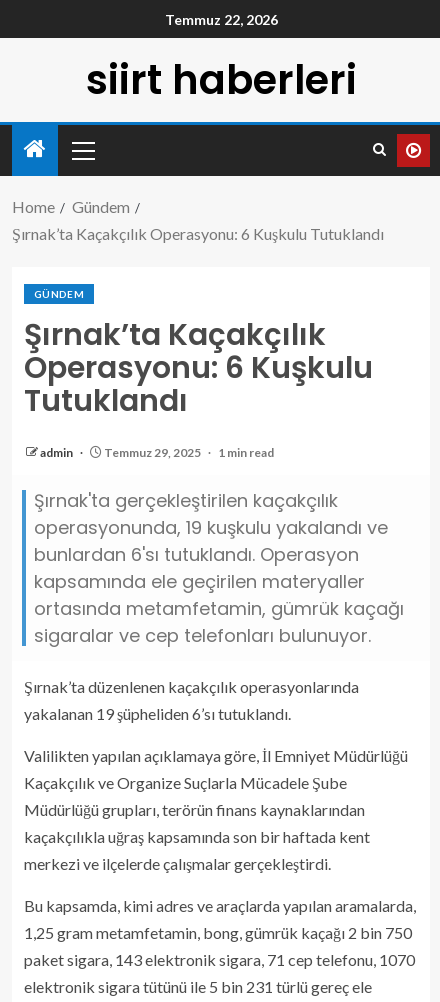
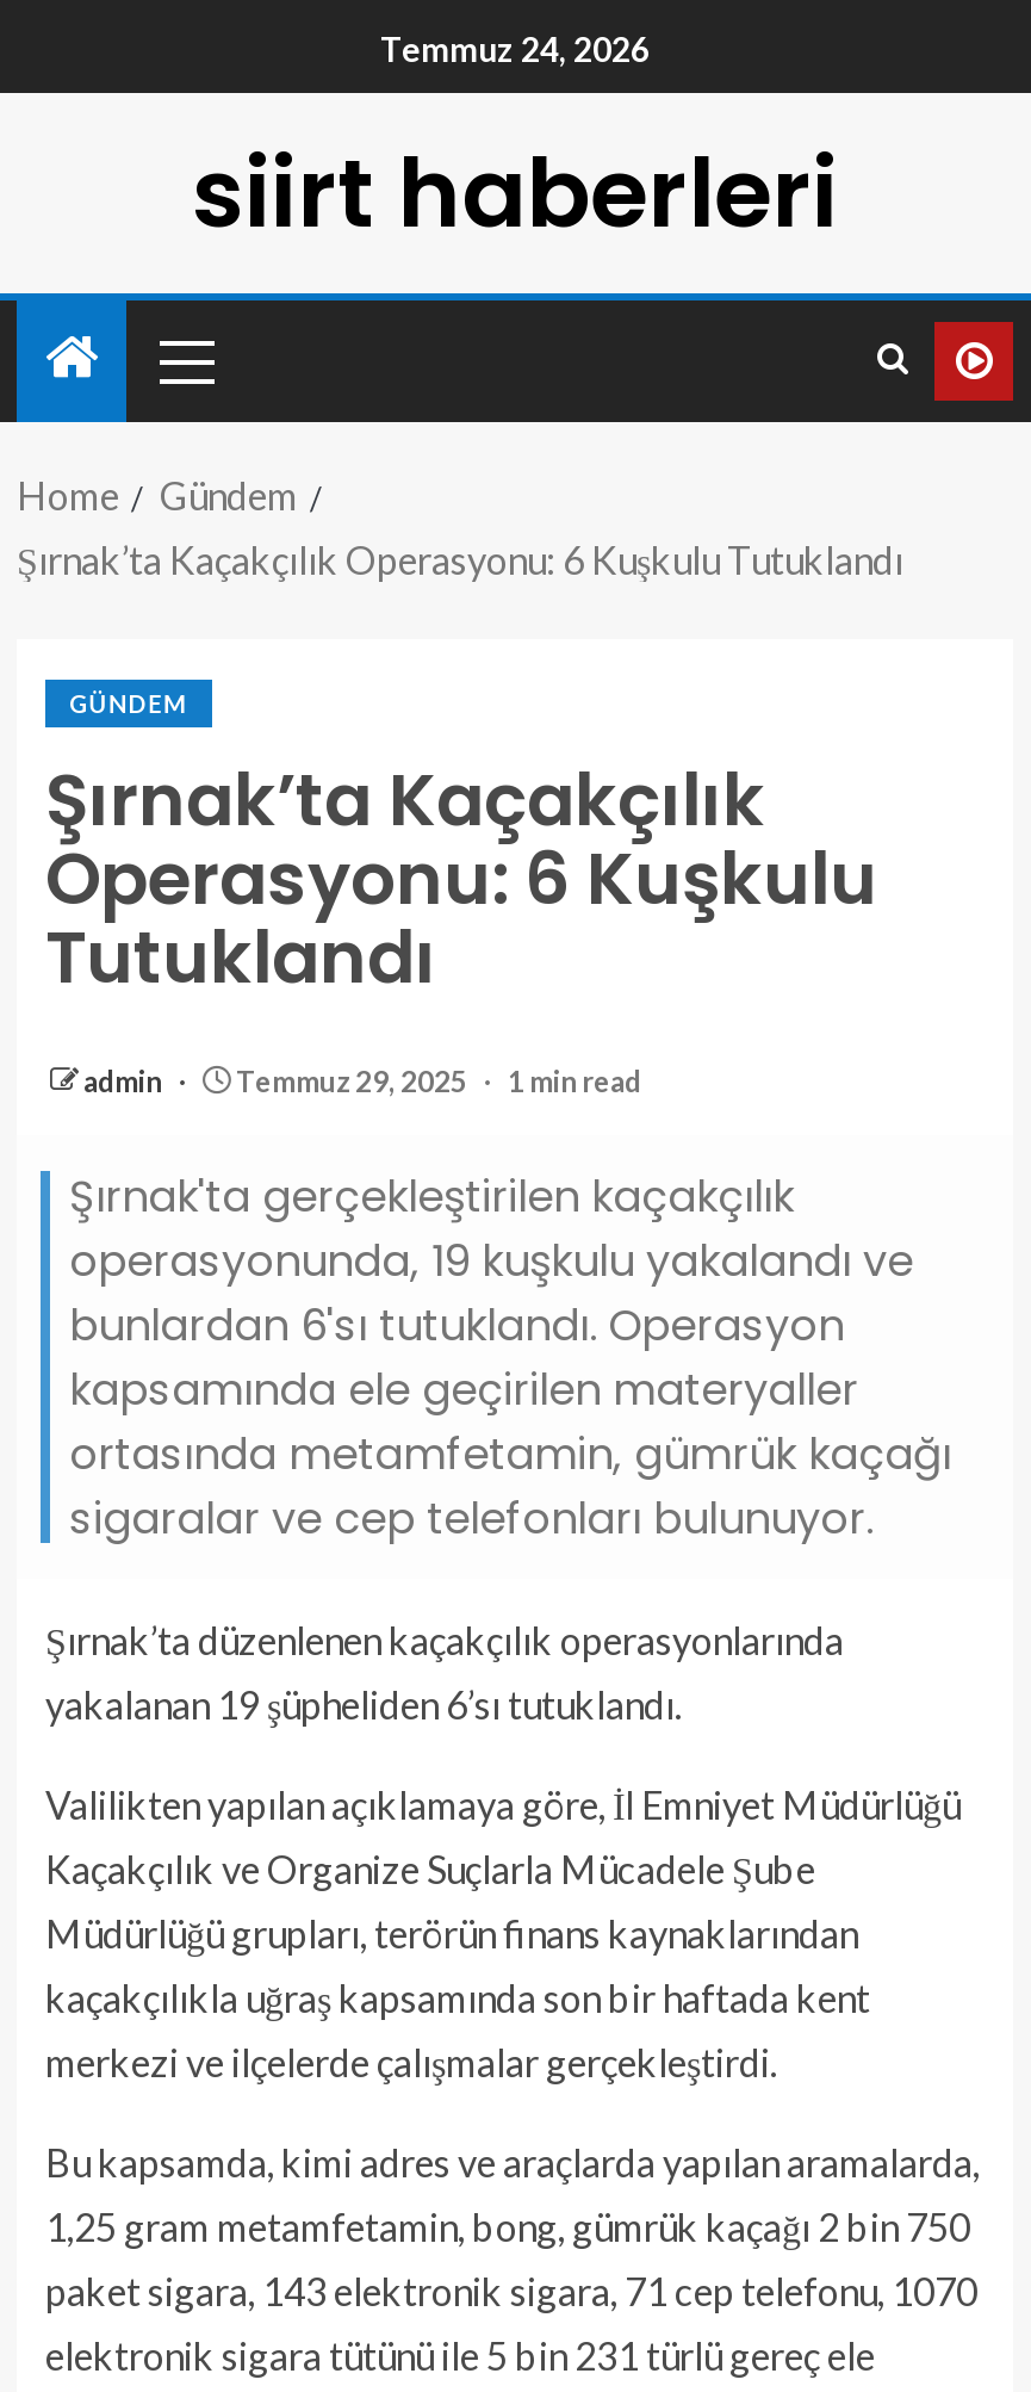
- Temmuz 22, 2026
+ Temmuz 24, 2026
